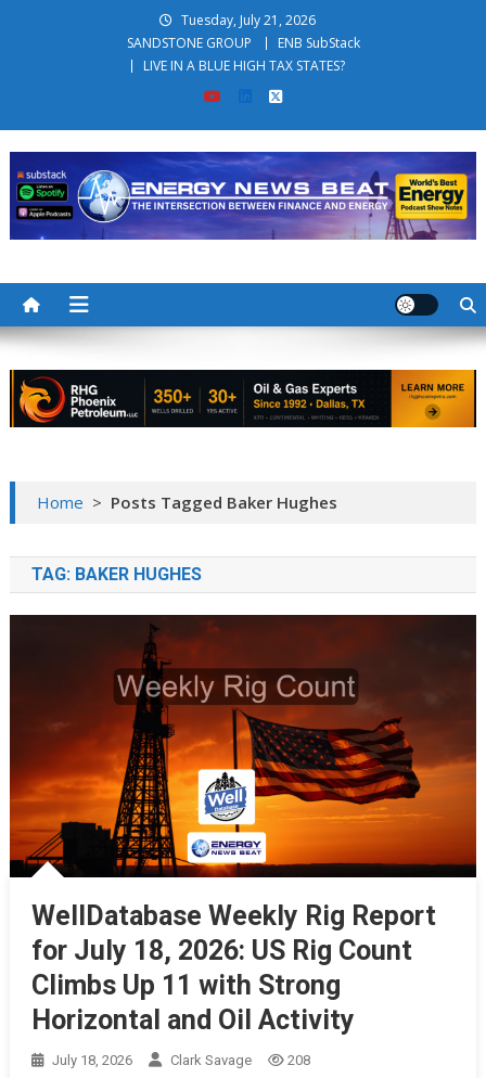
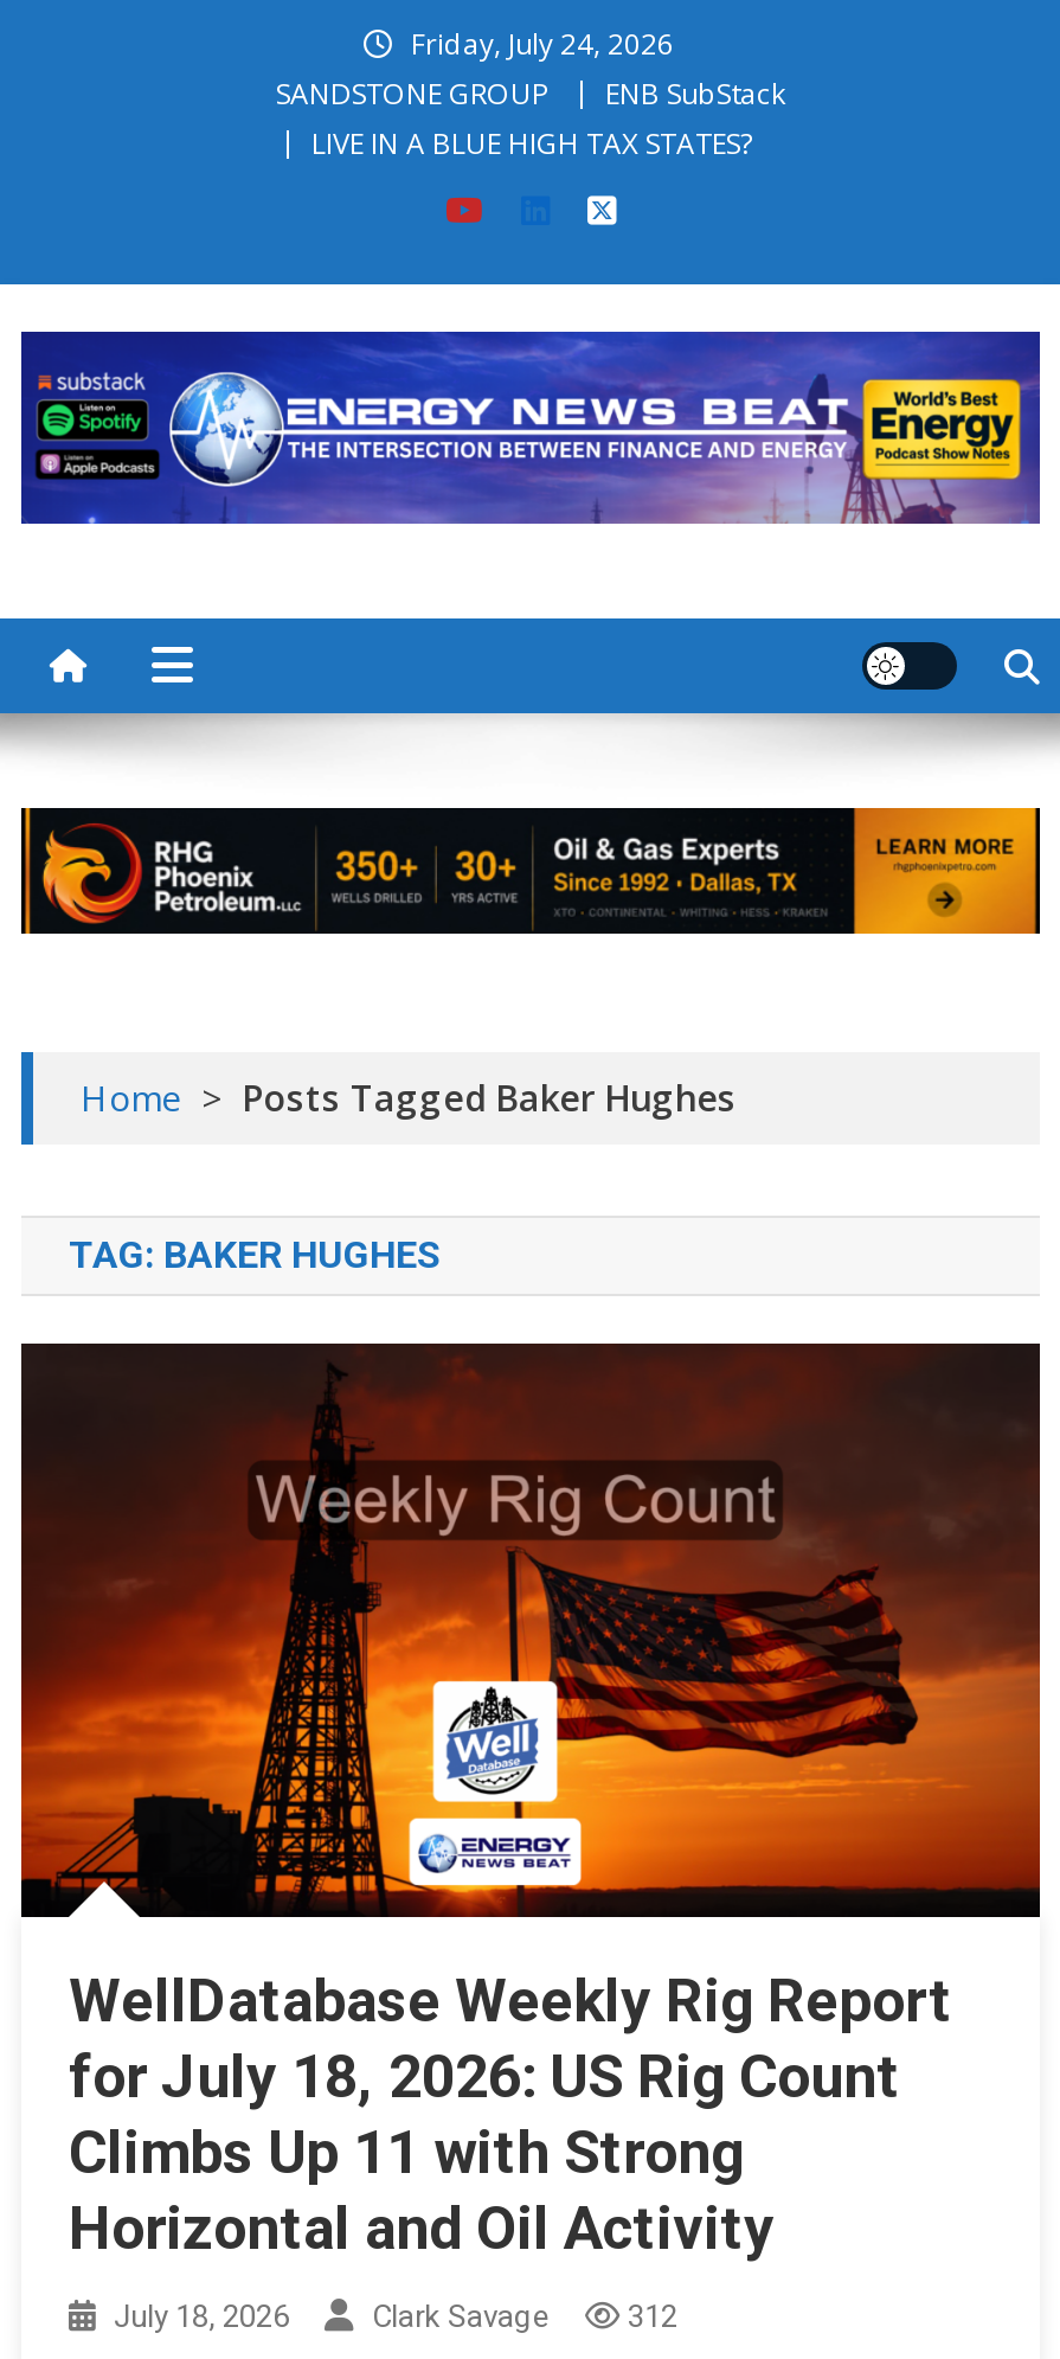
- Tuesday, July 21, 2026
+ Friday, July 24, 2026

- 208
+ 312
